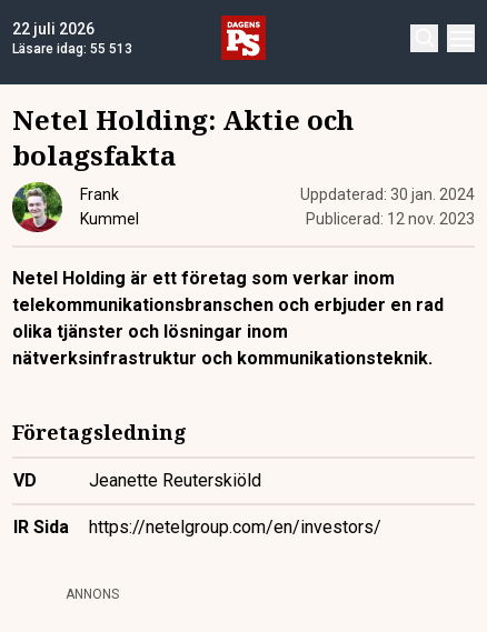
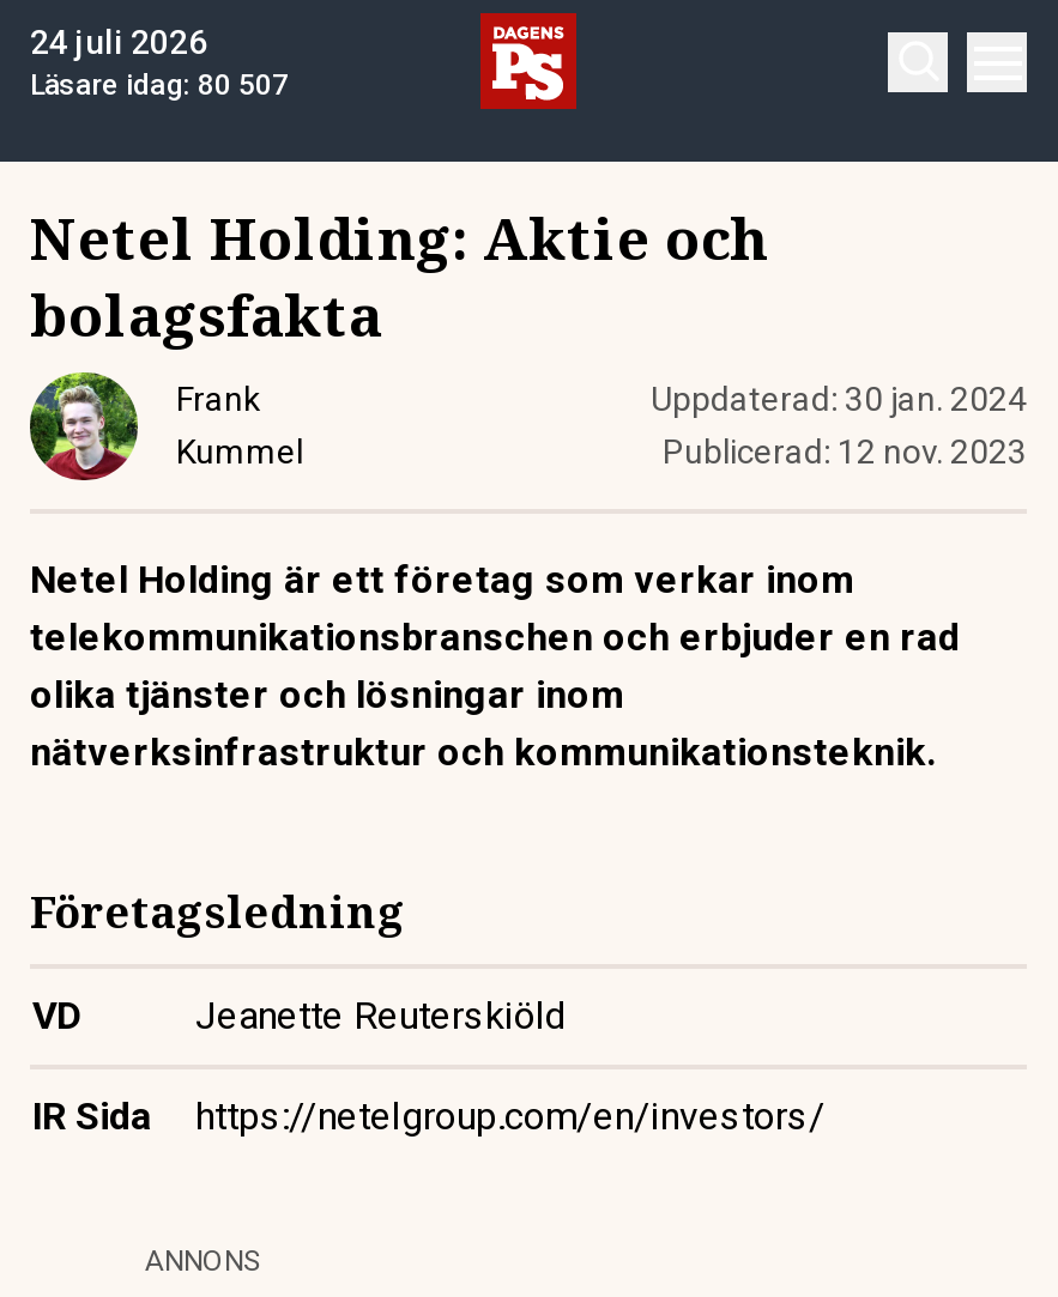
- 22 juli 2026
+ 24 juli 2026

- Läsare idag: 55 513
+ Läsare idag: 80 507
